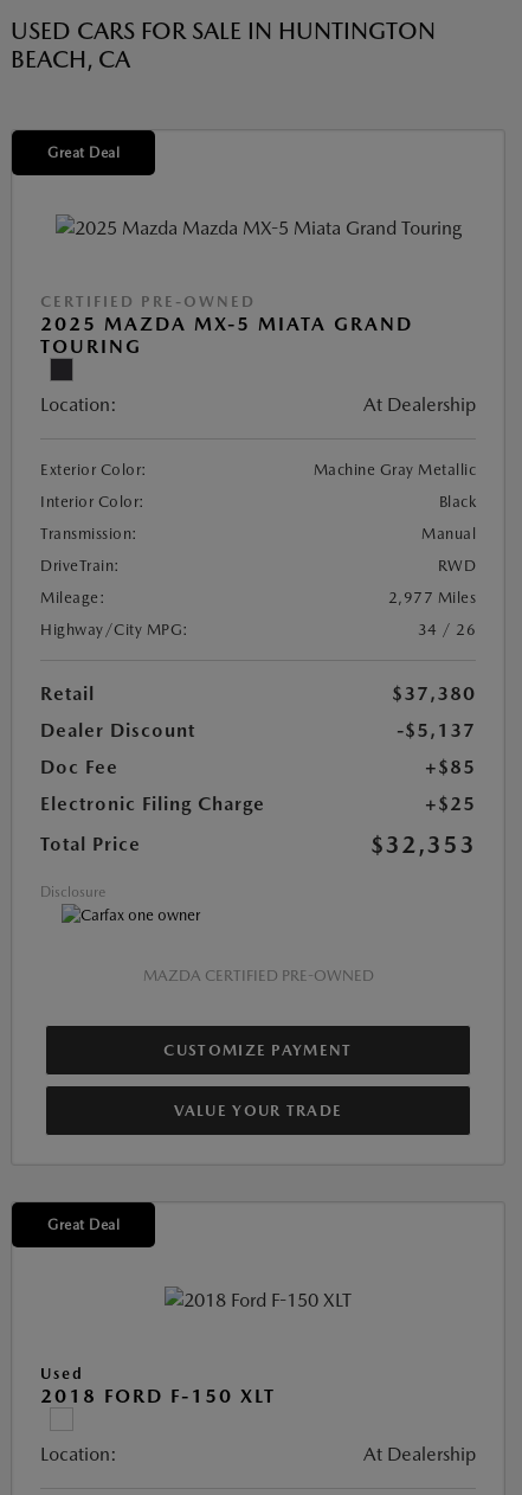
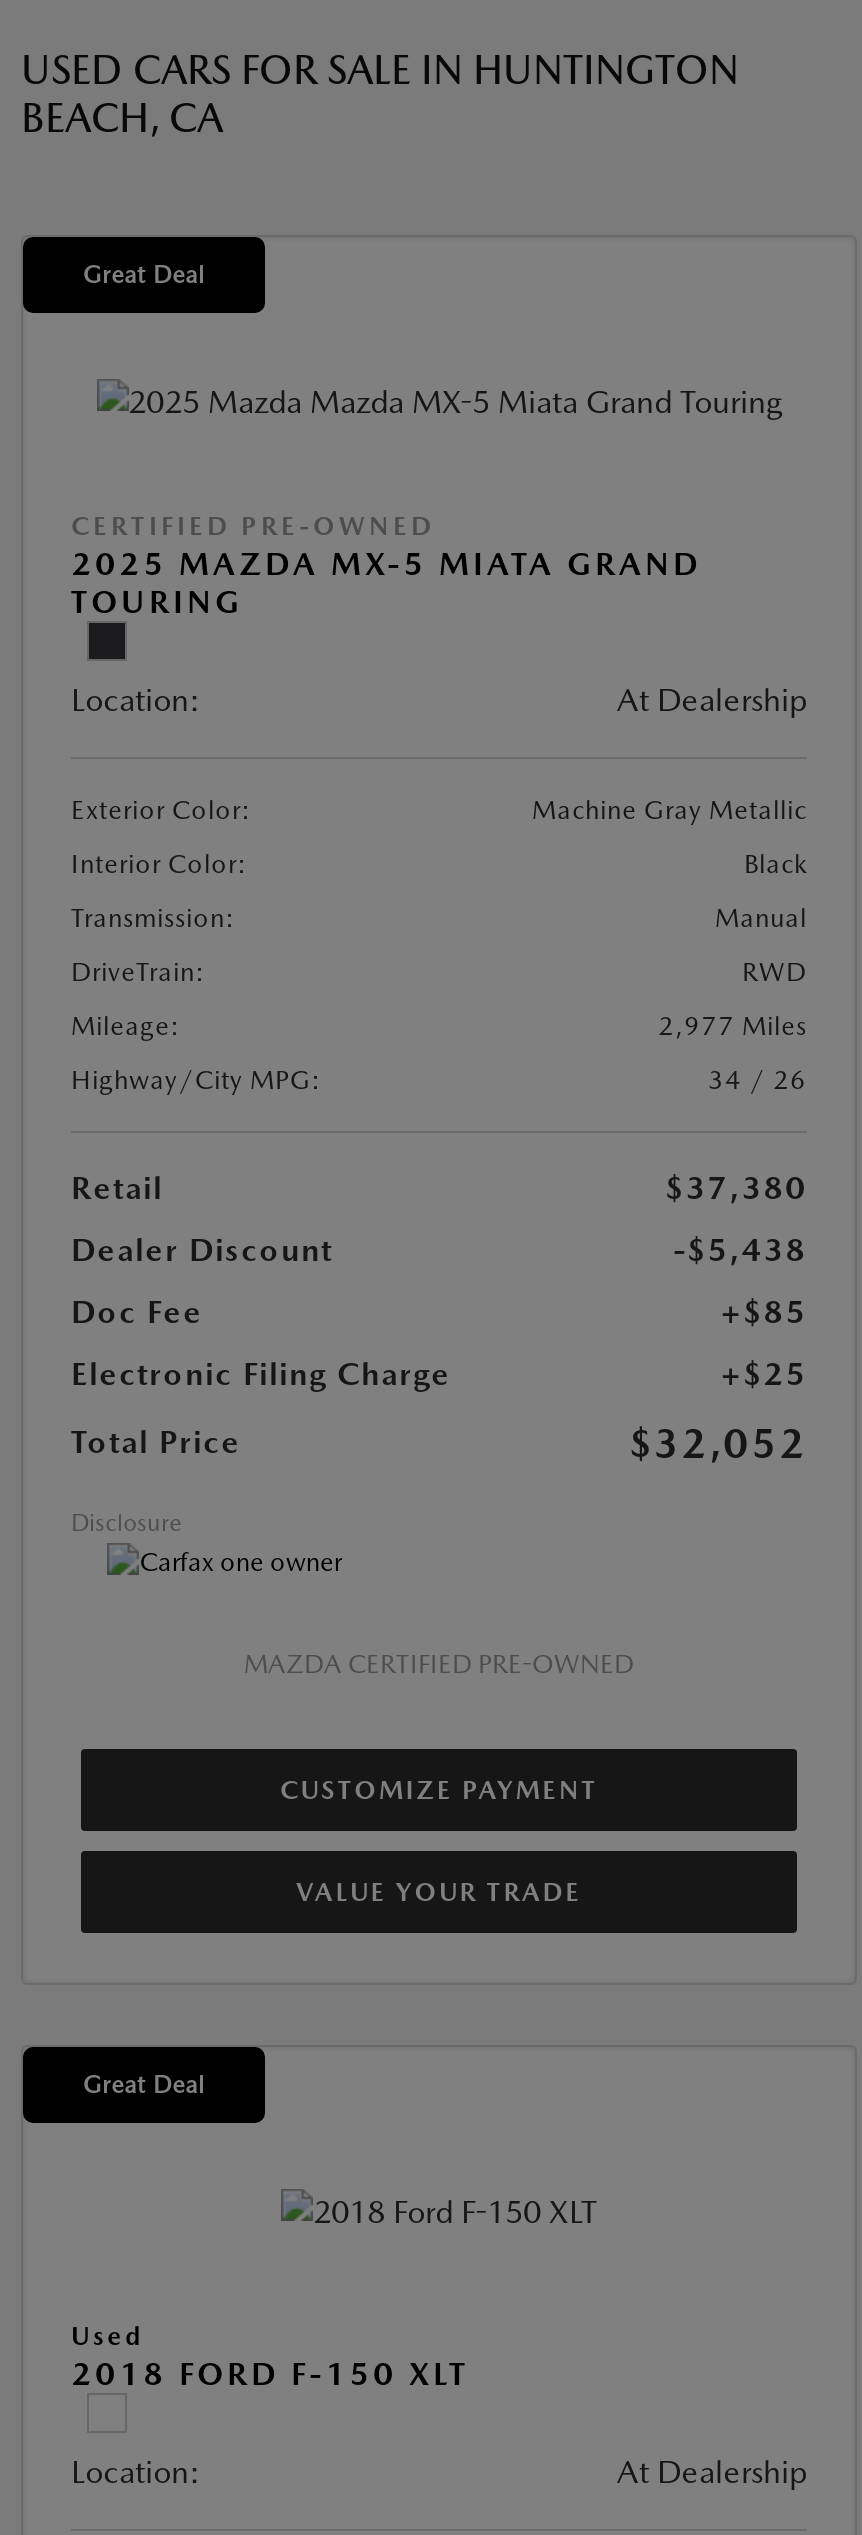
- -$5,137
+ -$5,438

- $32,353
+ $32,052
